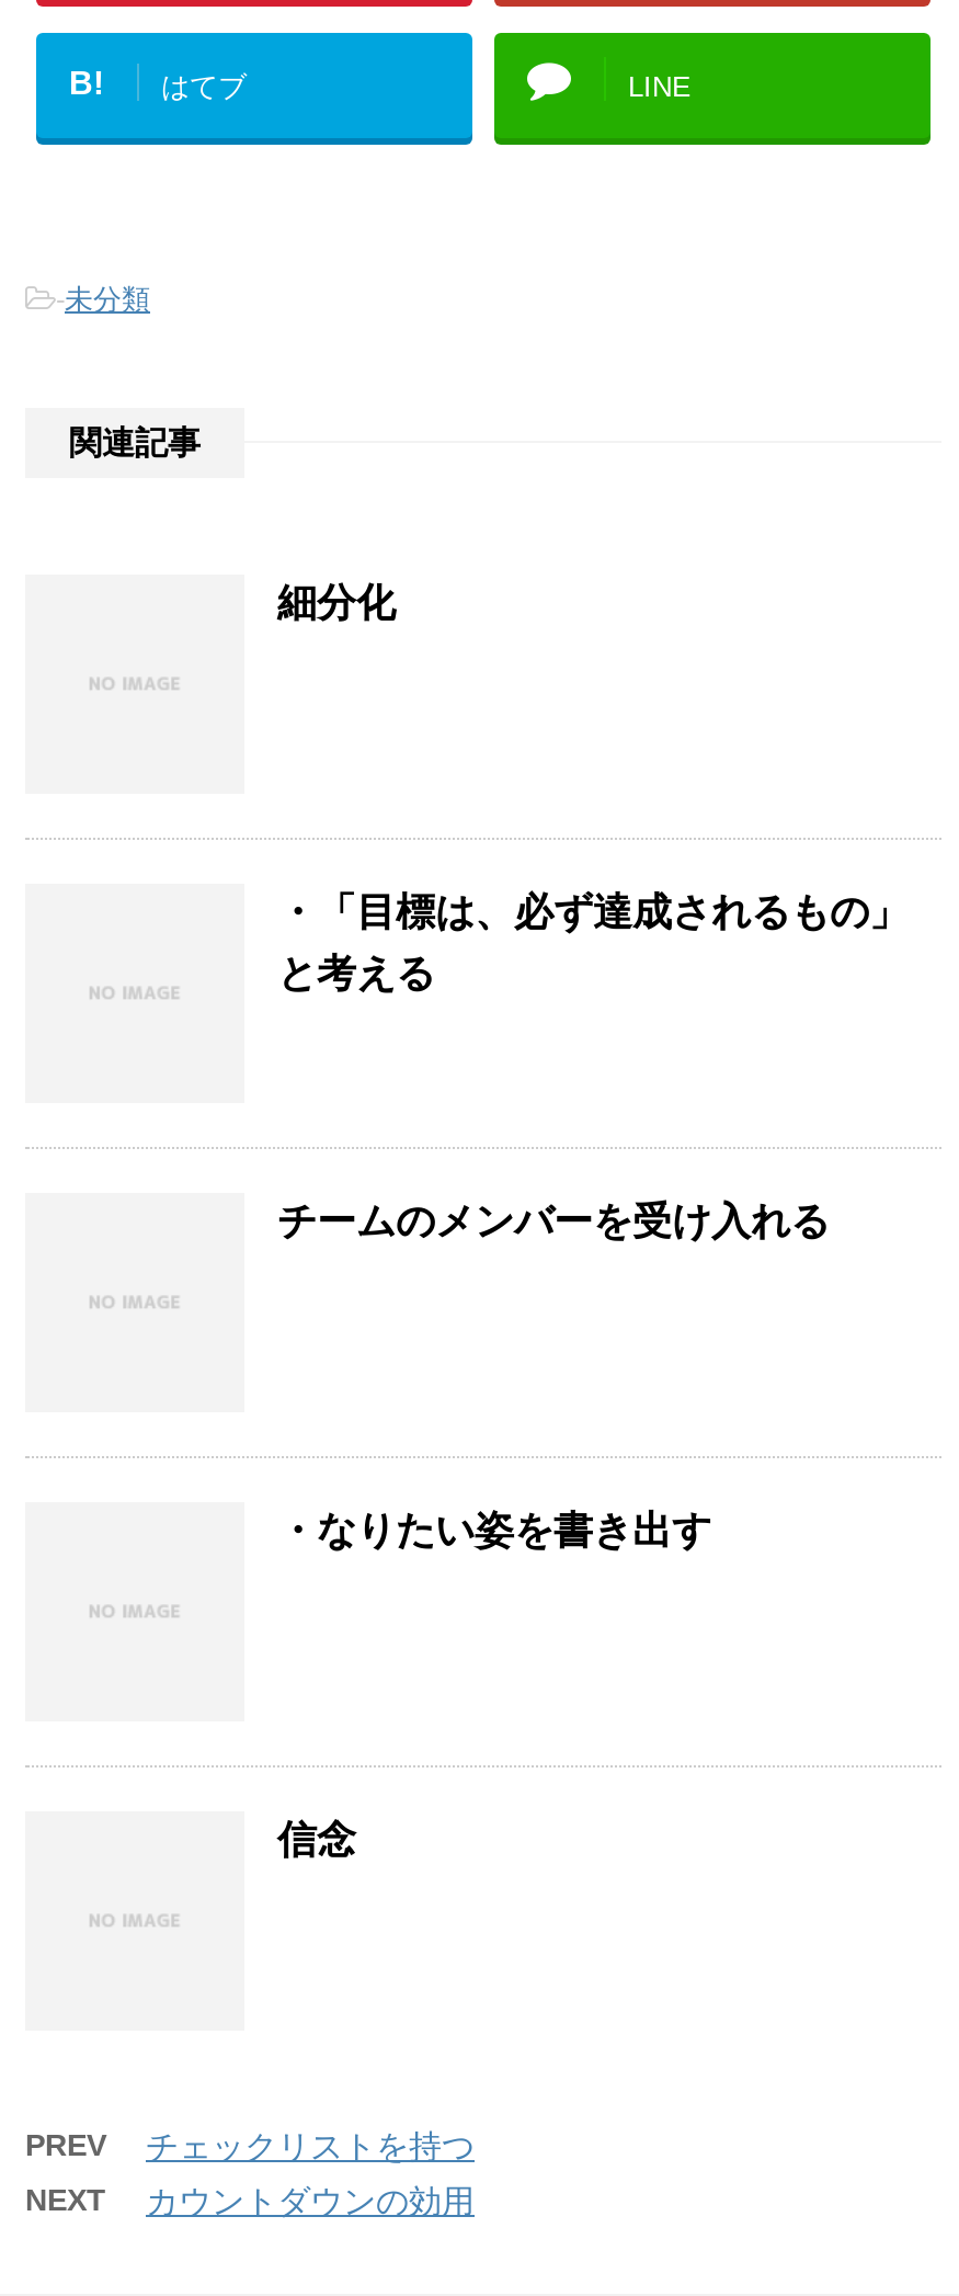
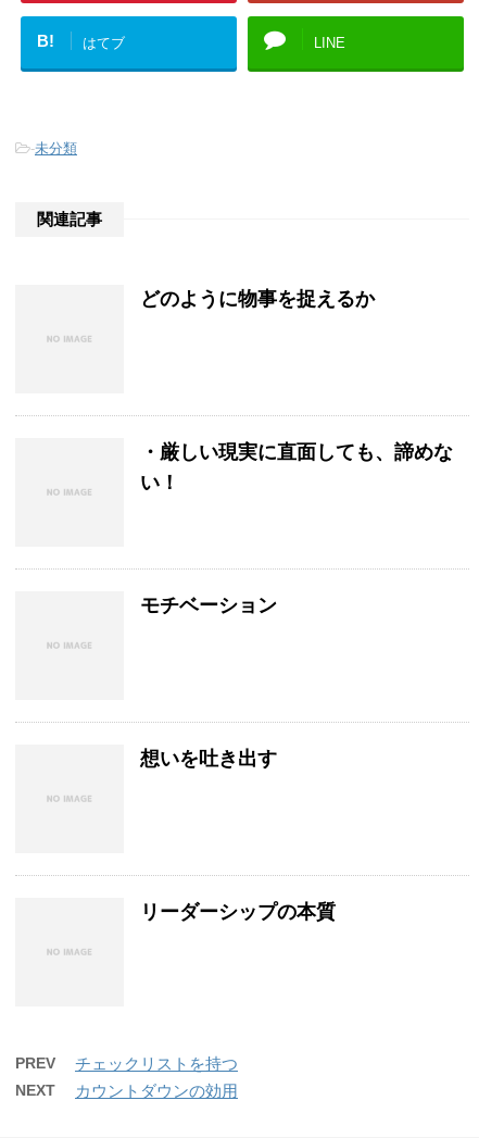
- 細分化
+ どのように物事を捉えるか

- ・「目標は、必ず達成されるもの」
- と考える
+ ・厳しい現実に直面しても、諦めな
+ い！

- チームのメンバーを受け入れる
+ モチベーション

- ・なりたい姿を書き出す
+ 想いを吐き出す

- 信念
+ リーダーシップの本質
